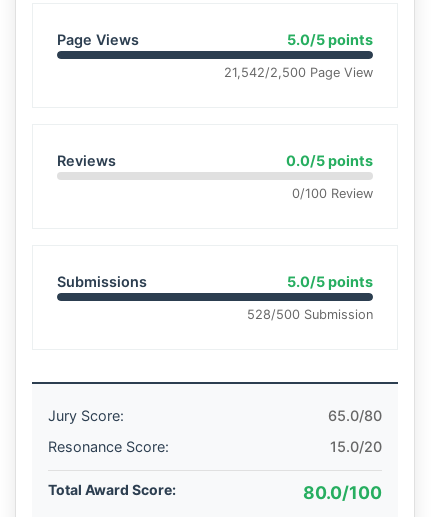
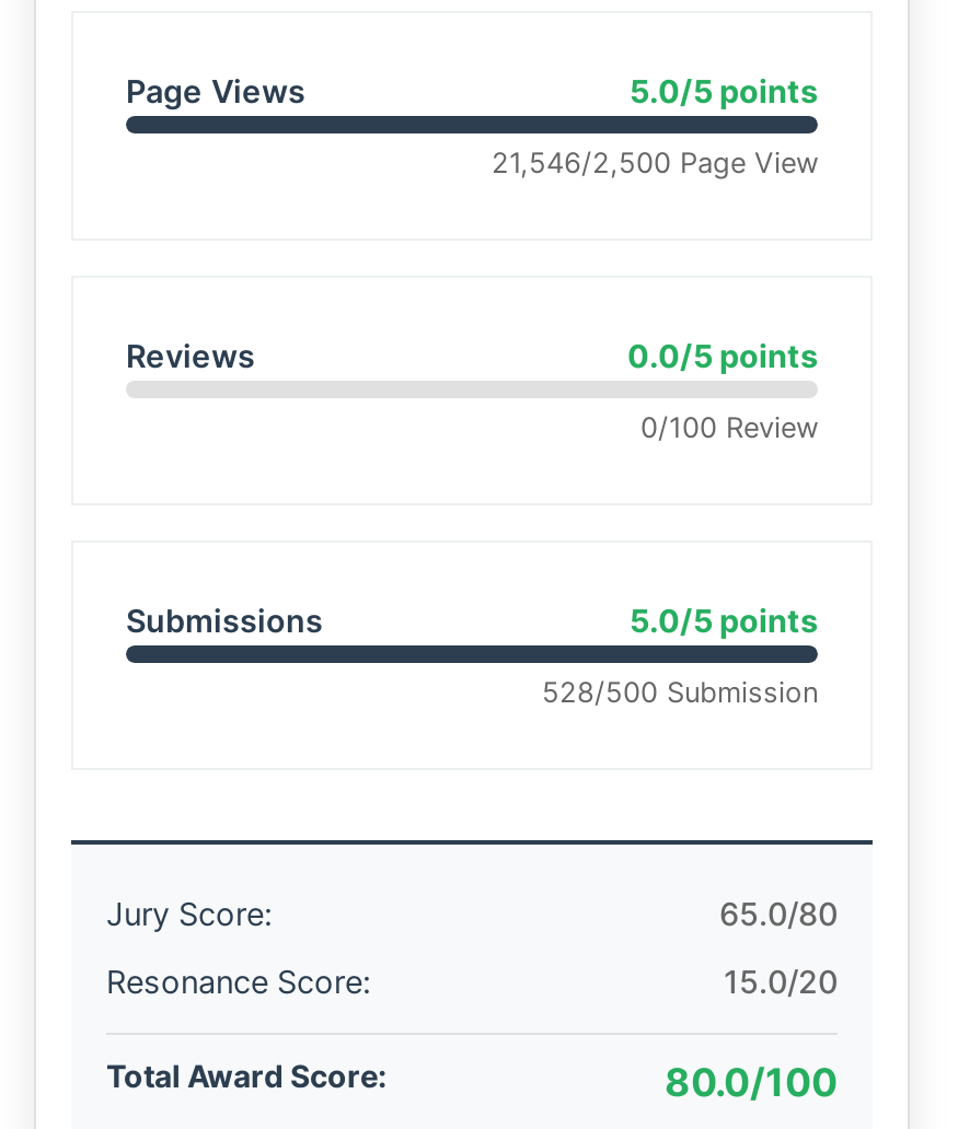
- 21,542/2,500 Page View
+ 21,546/2,500 Page View
